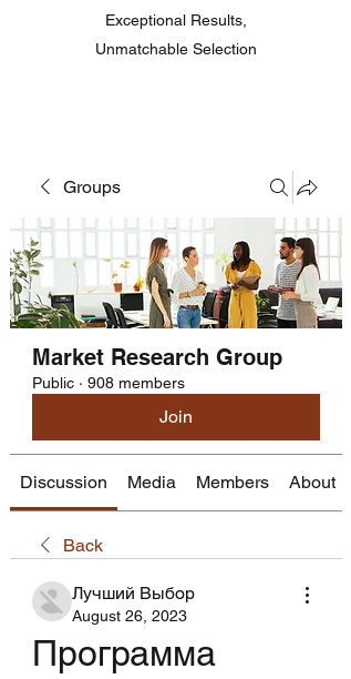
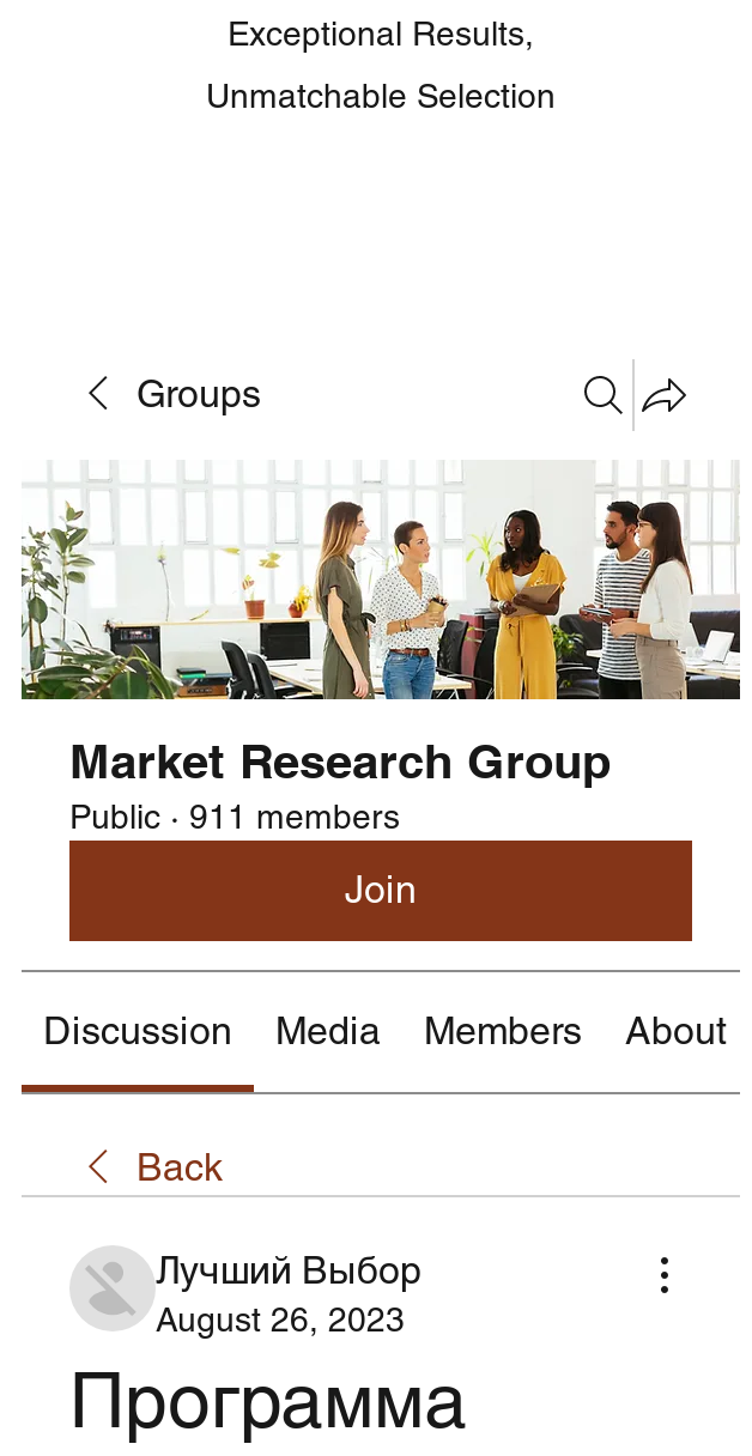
- Public · 908 members
+ Public · 911 members
